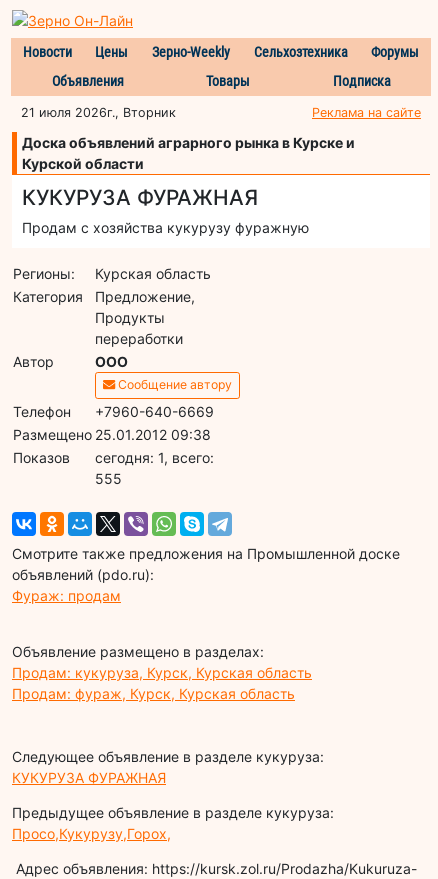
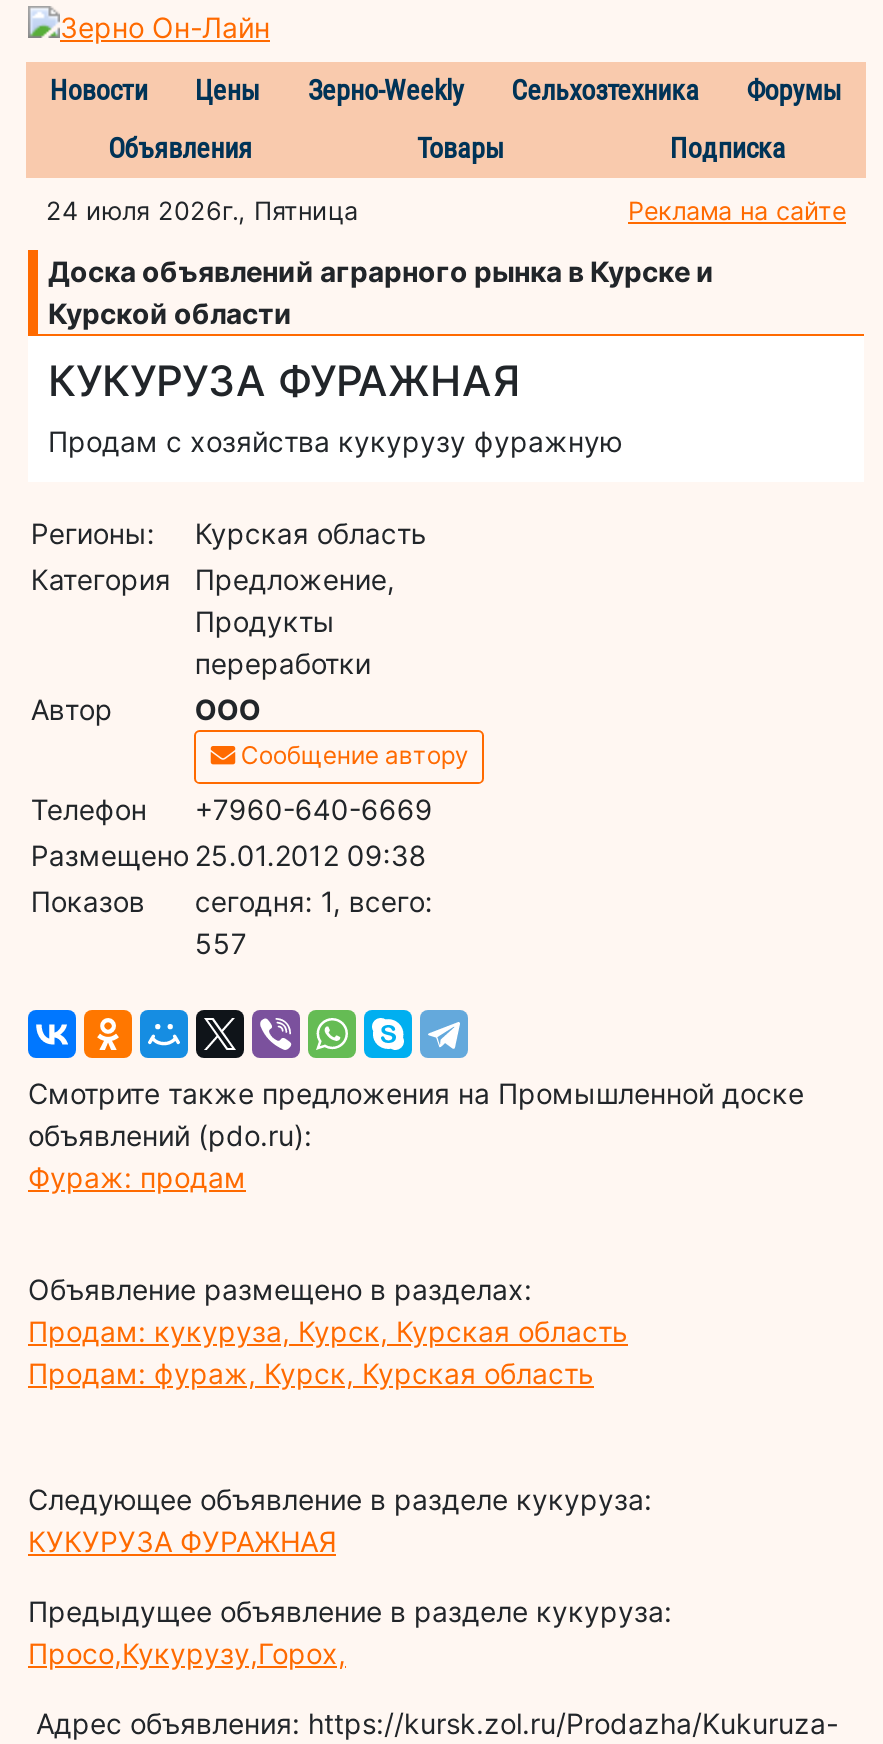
- 21 июля 2026г., Вторник
+ 24 июля 2026г., Пятница

- 555
+ 557
